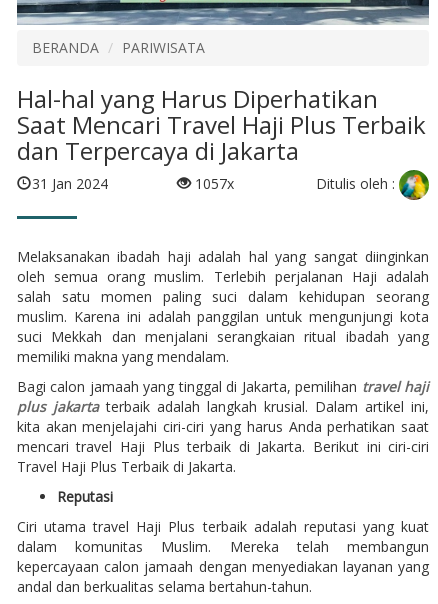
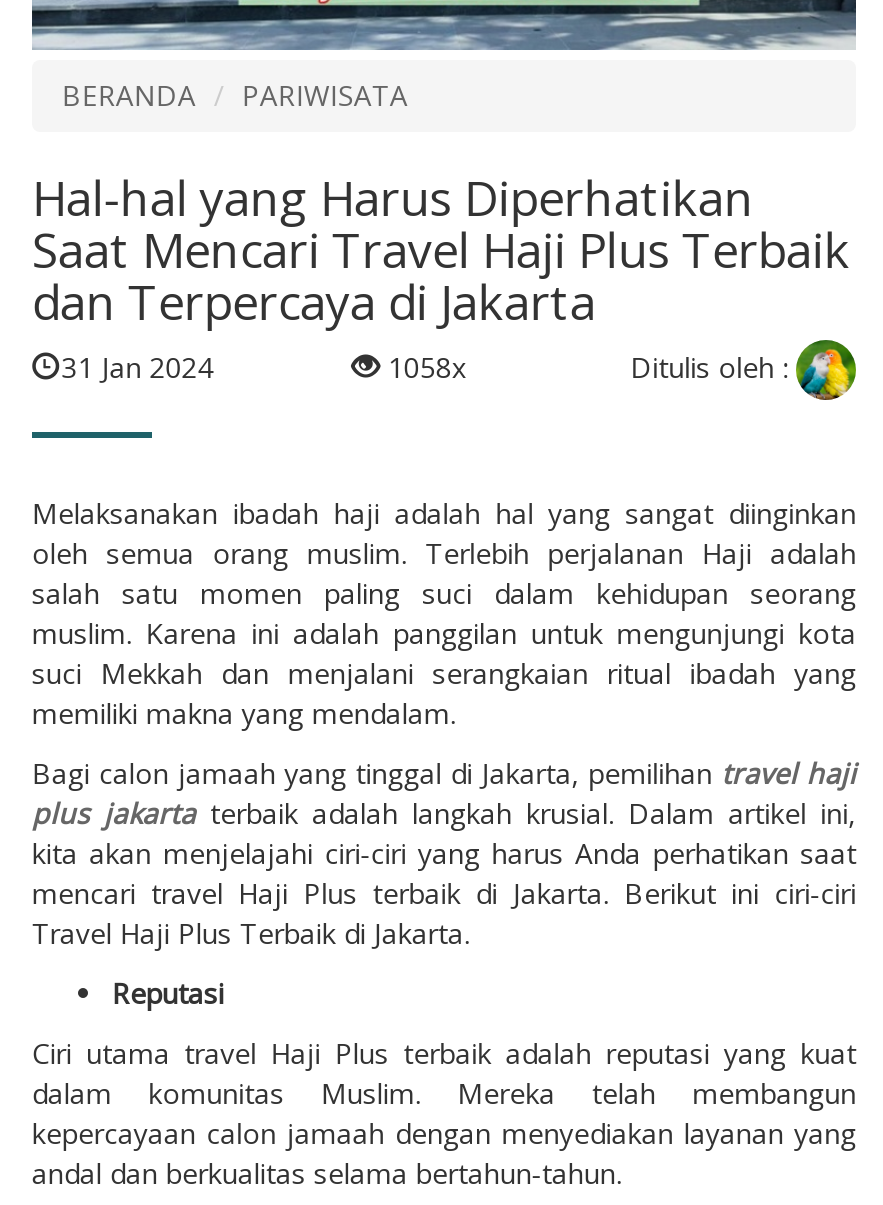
- 1057x
+ 1058x
